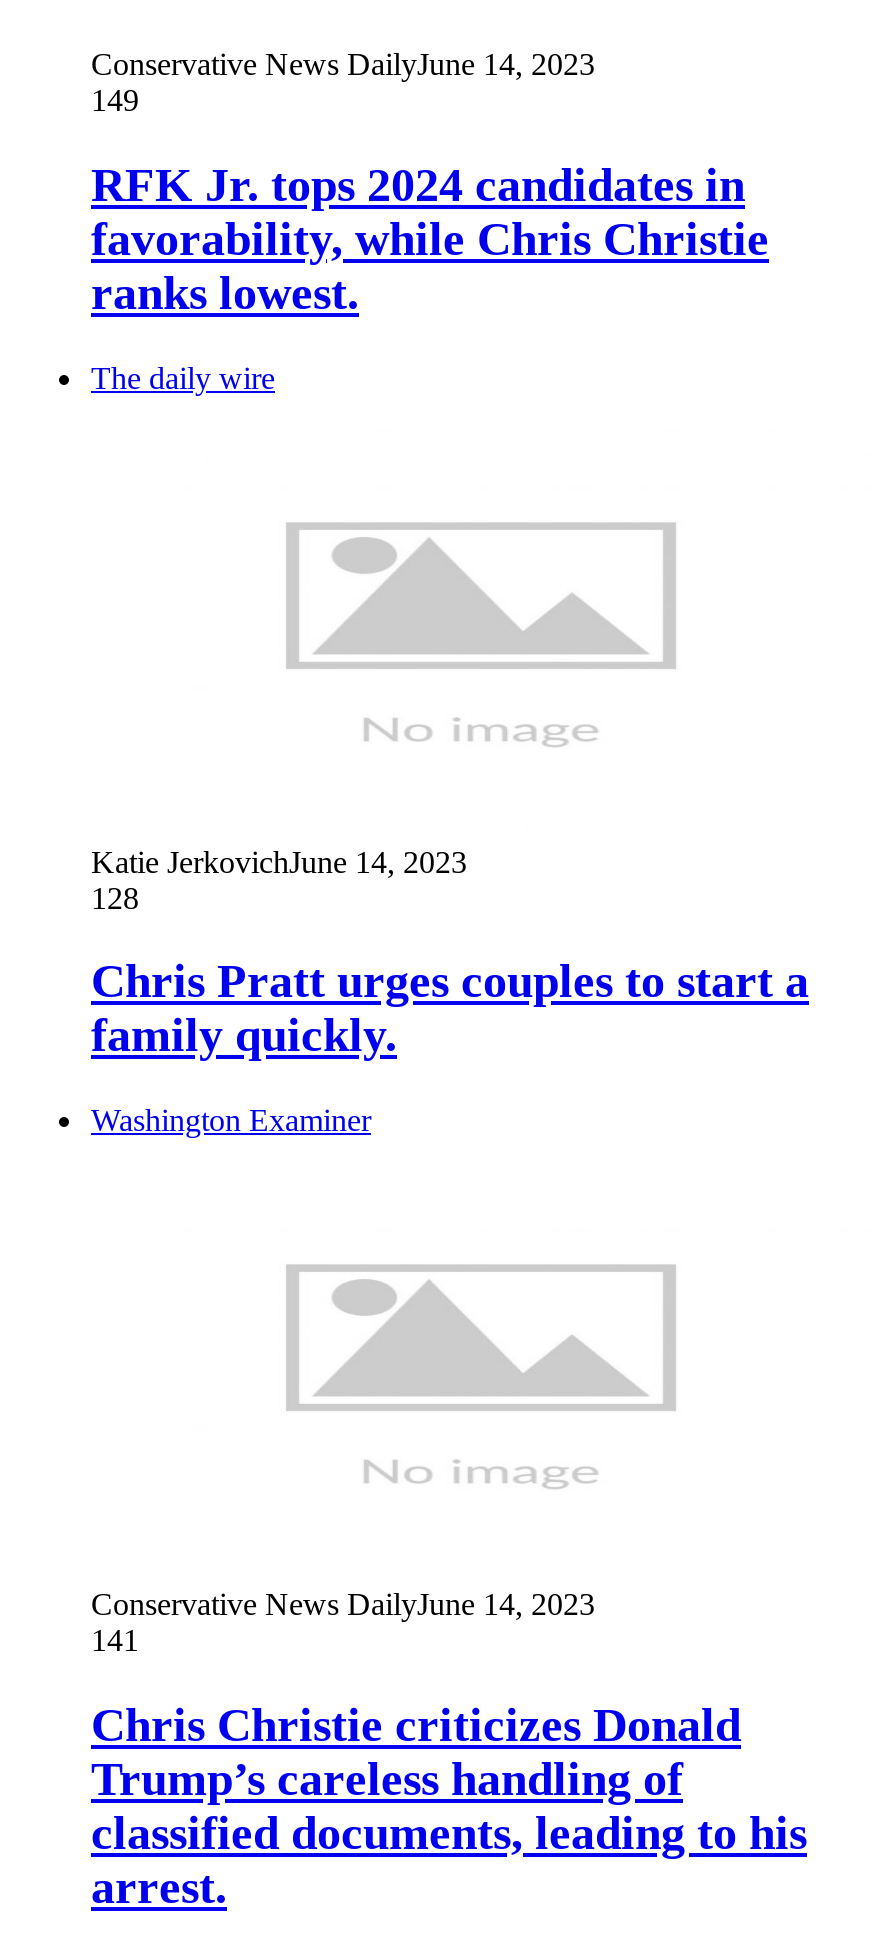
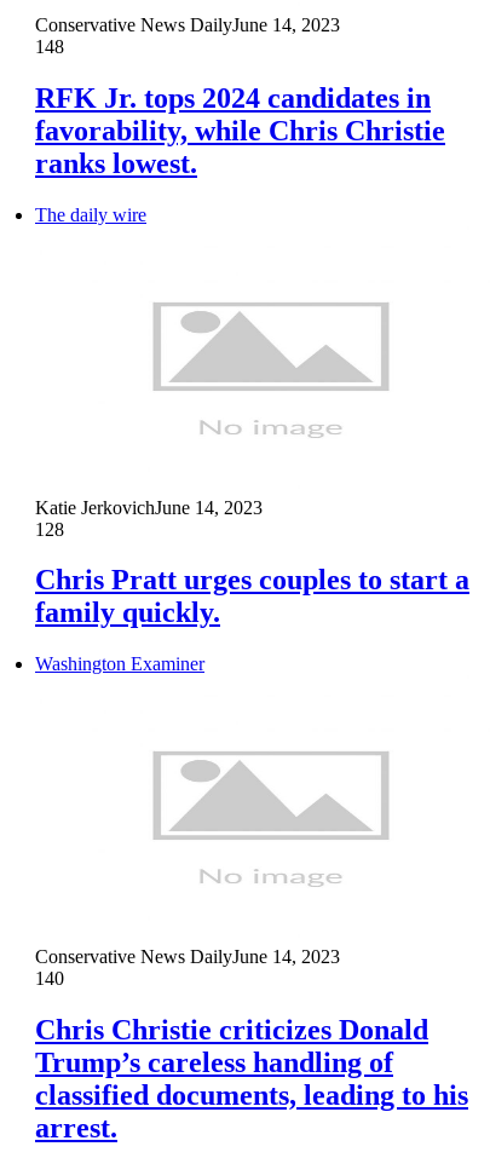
- 149
+ 148

- 141
+ 140
